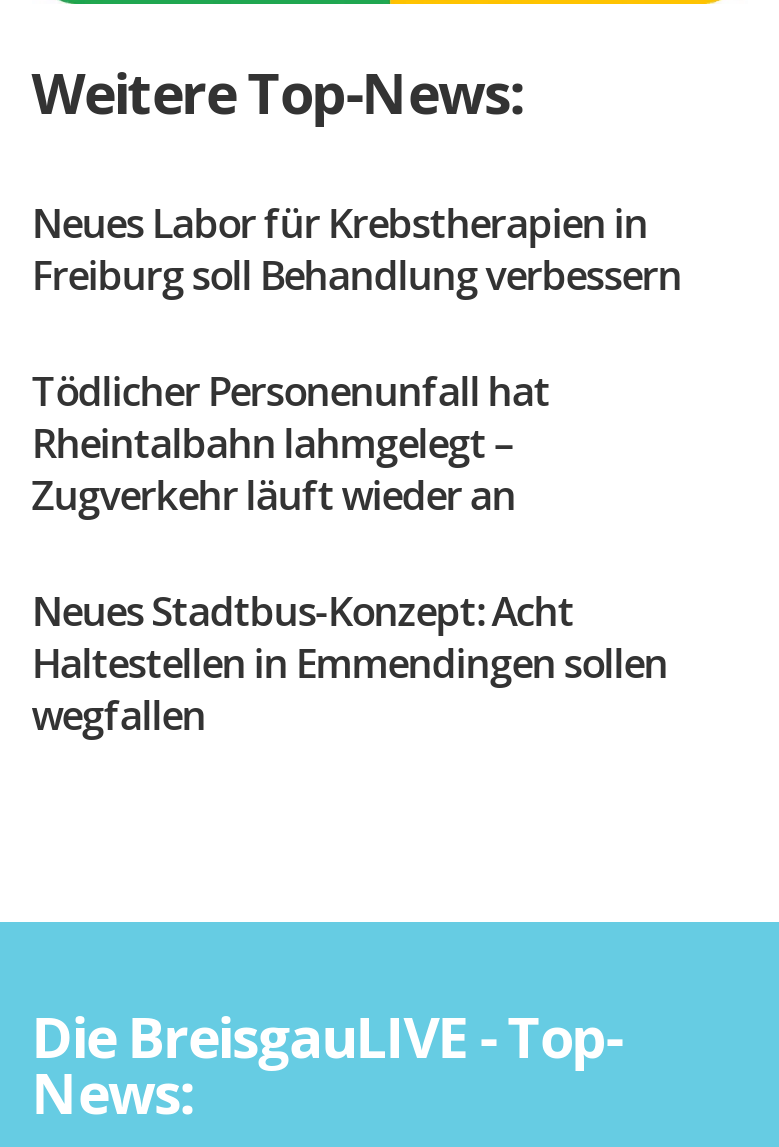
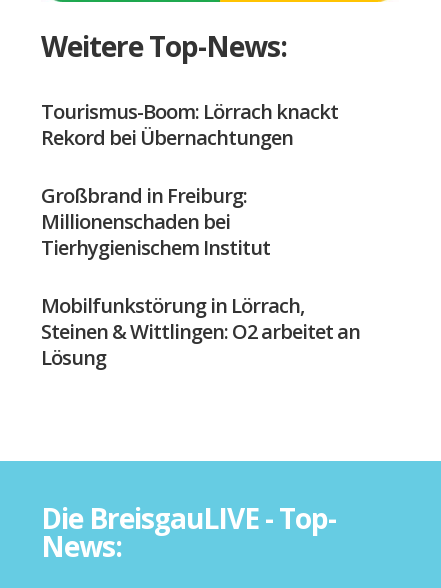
- Neues Labor für Krebstherapien in
- Freiburg soll Behandlung verbessern
+ Tourismus-Boom: Lörrach knackt
+ Rekord bei Übernachtungen

- Tödlicher Personenunfall hat
- Rheintalbahn lahmgelegt –
- Zugverkehr läuft wieder an
+ Großbrand in Freiburg:
+ Millionenschaden bei
+ Tierhygienischem Institut

- Neues Stadtbus-Konzept: Acht
- Haltestellen in Emmendingen sollen
- wegfallen
+ Mobilfunkstörung in Lörrach,
+ Steinen & Wittlingen: O2 arbeitet an
+ Lösung
